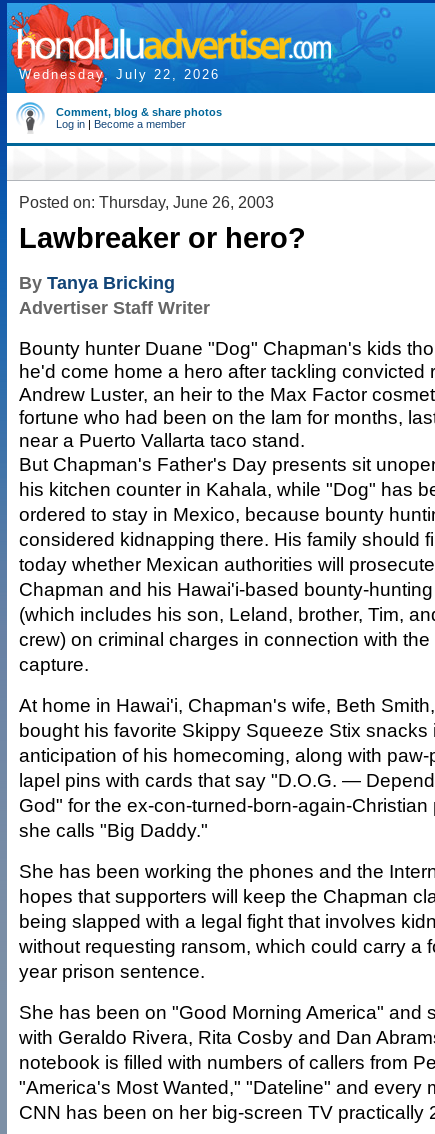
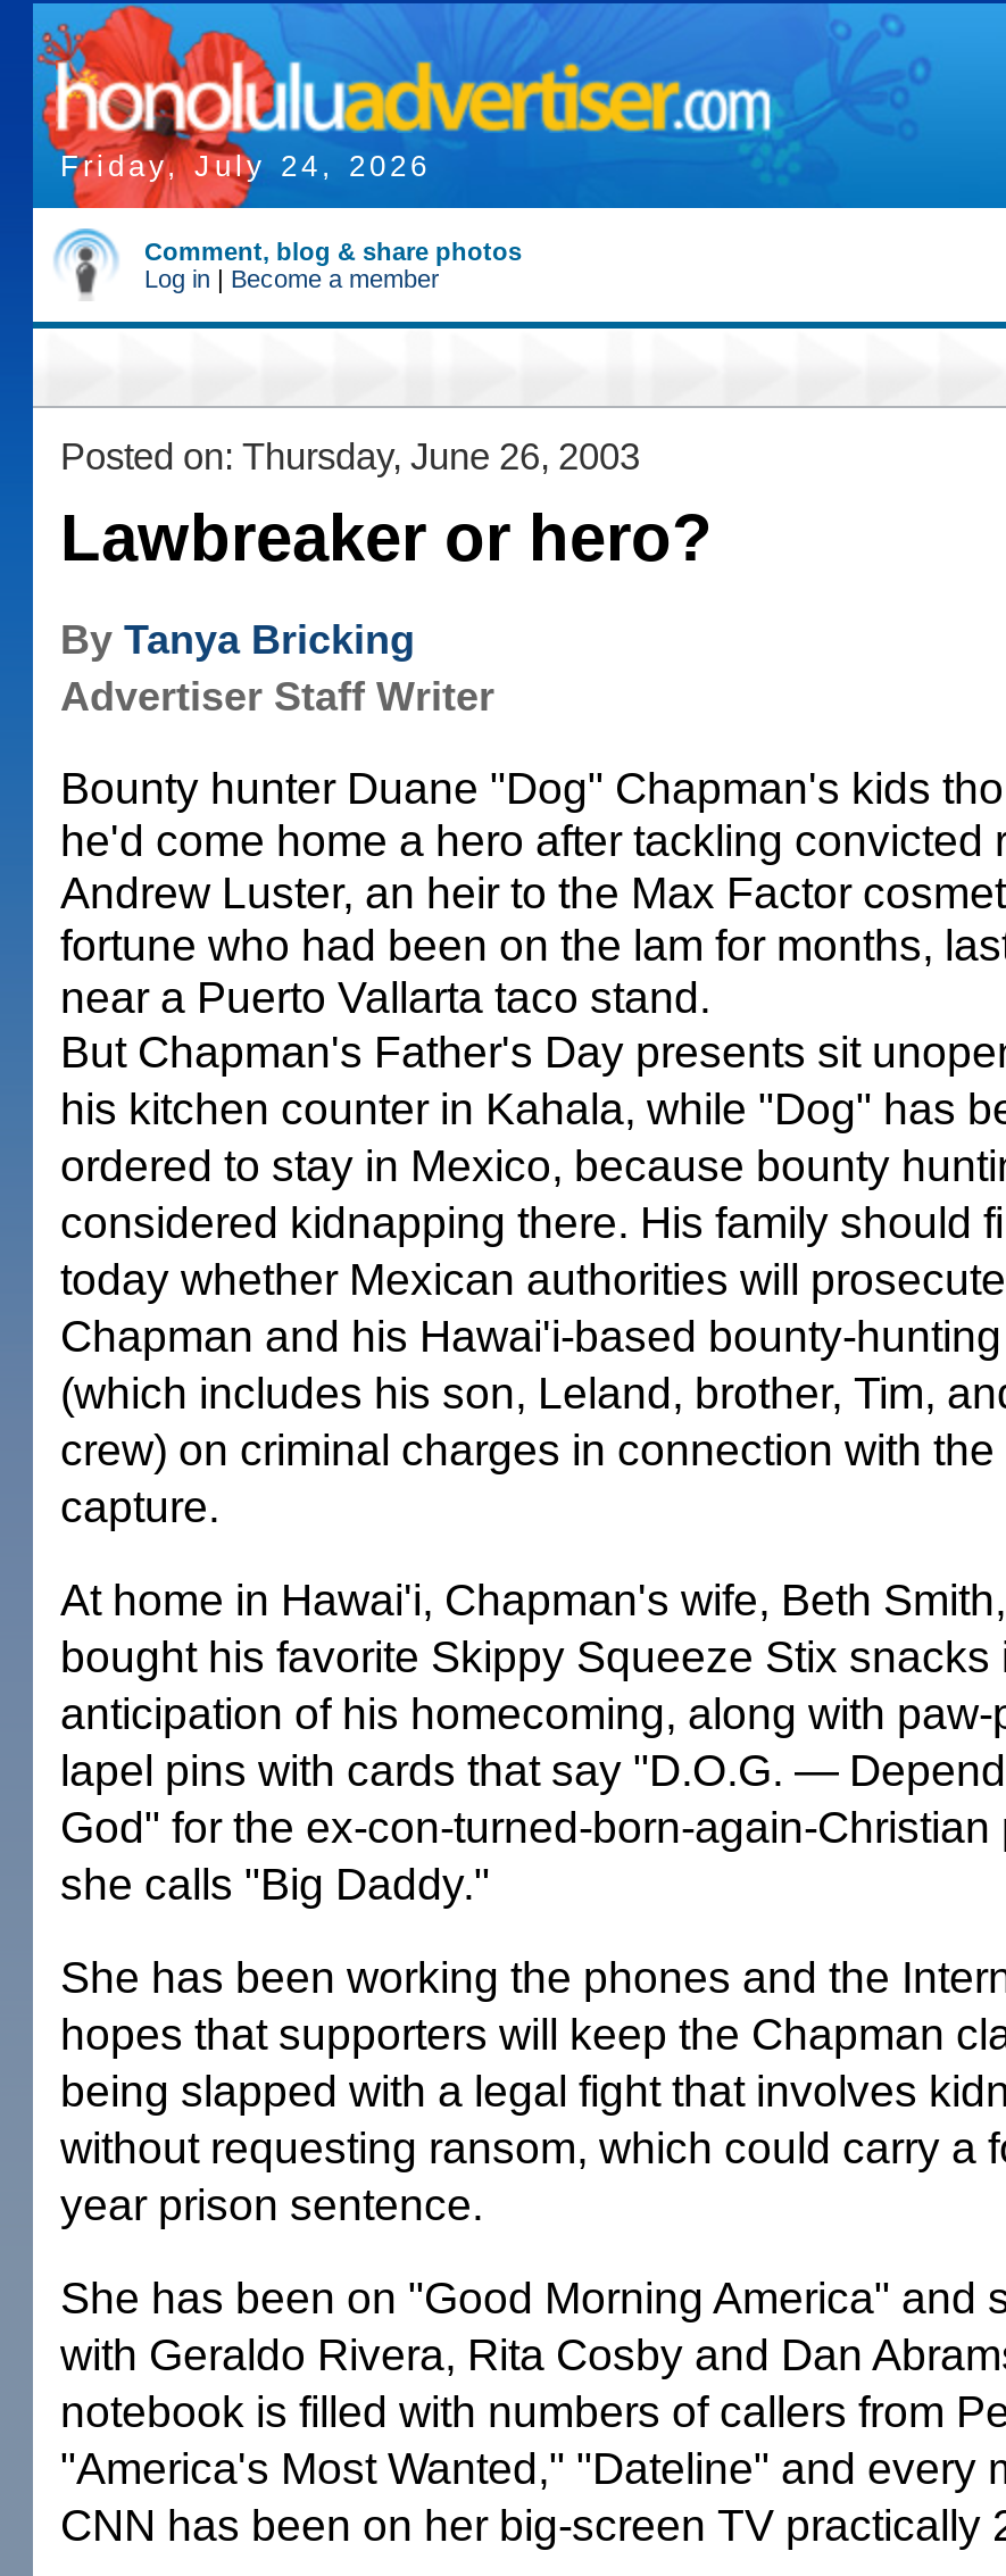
- Wednesday, July 22, 2026
+ Friday, July 24, 2026
